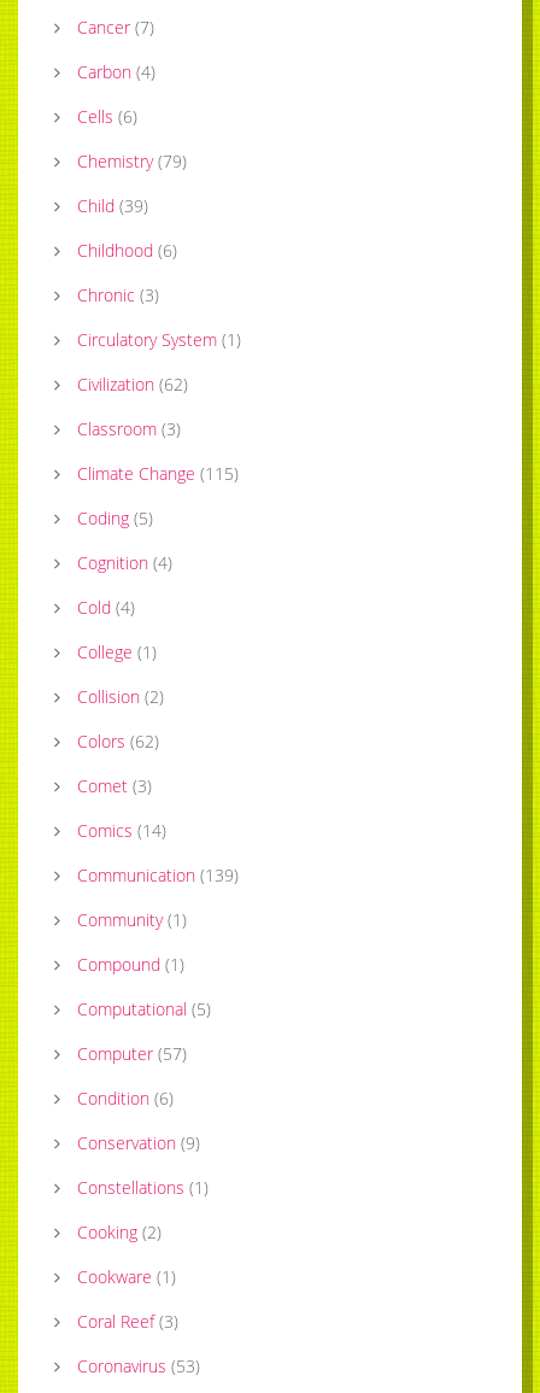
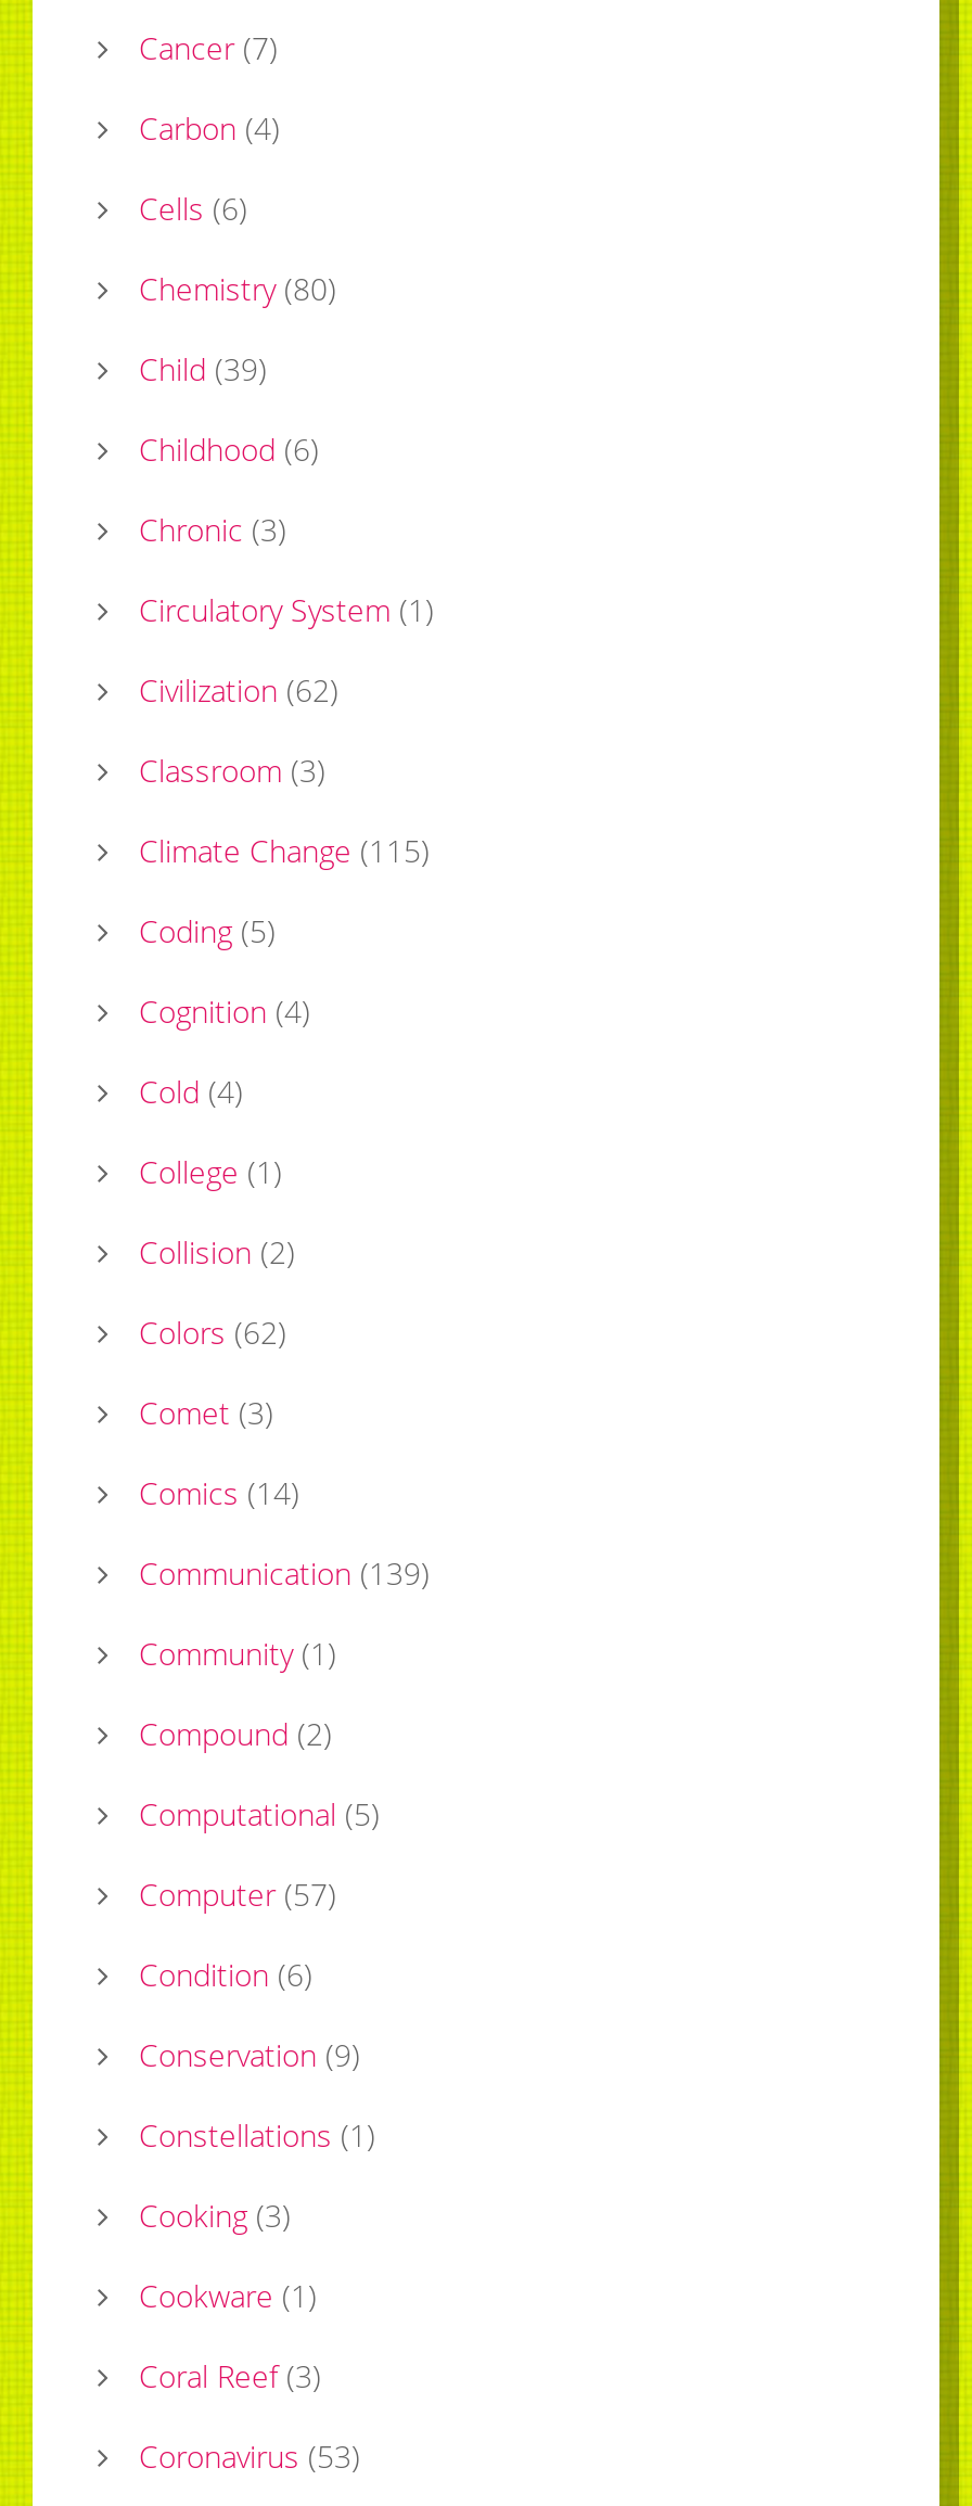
- Chemistry (79)
+ Chemistry (80)

- Compound (1)
+ Compound (2)

- Cooking (2)
+ Cooking (3)
